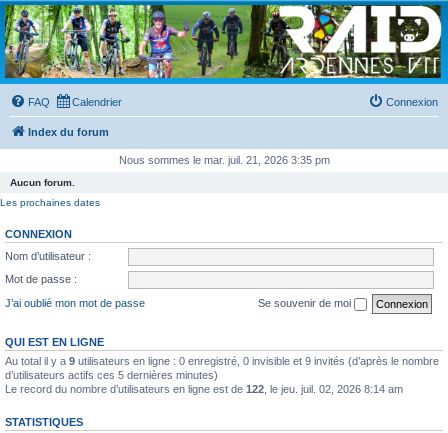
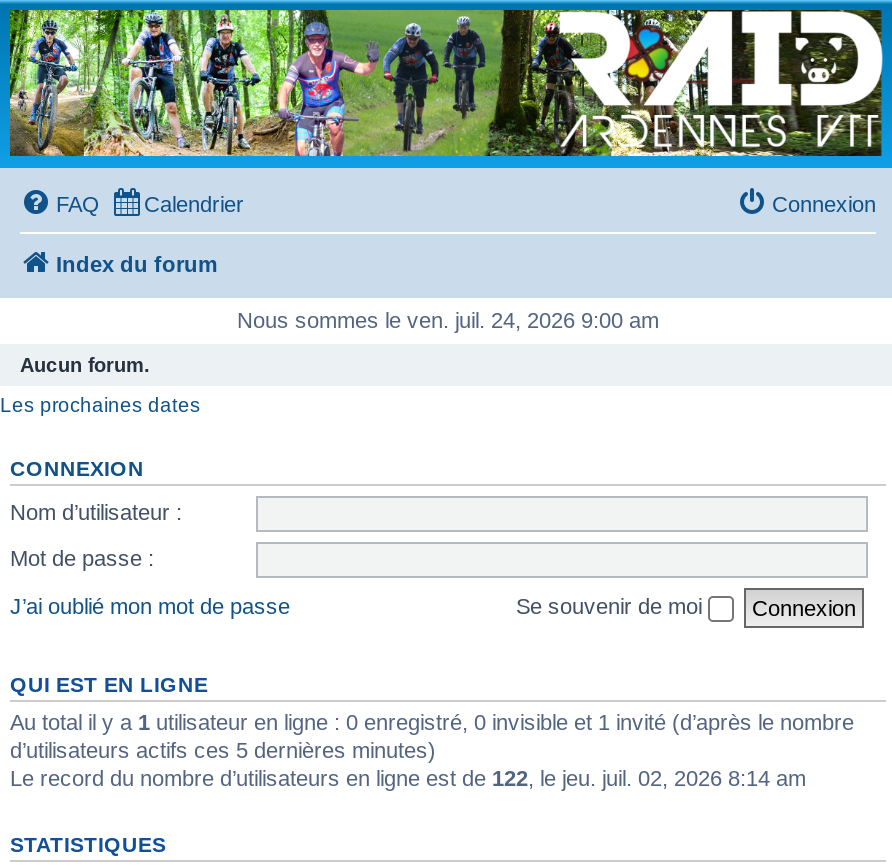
- Nous sommes le mar. juil. 21, 2026 3:35 pm
+ Nous sommes le ven. juil. 24, 2026 9:00 am

- Au total il y a 9 utilisateurs en ligne : 0 enregistré, 0 invisible et 9 invités (d’après le nombre
+ Au total il y a 1 utilisateur en ligne : 0 enregistré, 0 invisible et 1 invité (d’après le nombre
